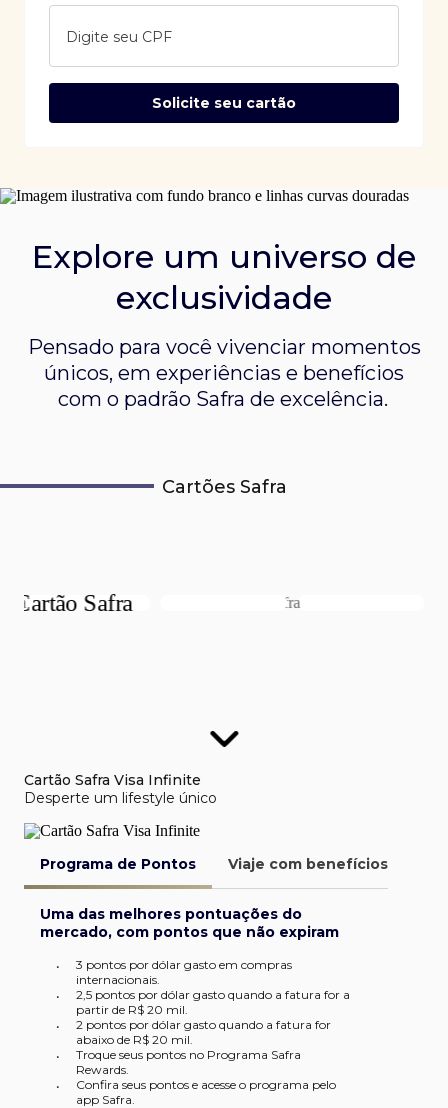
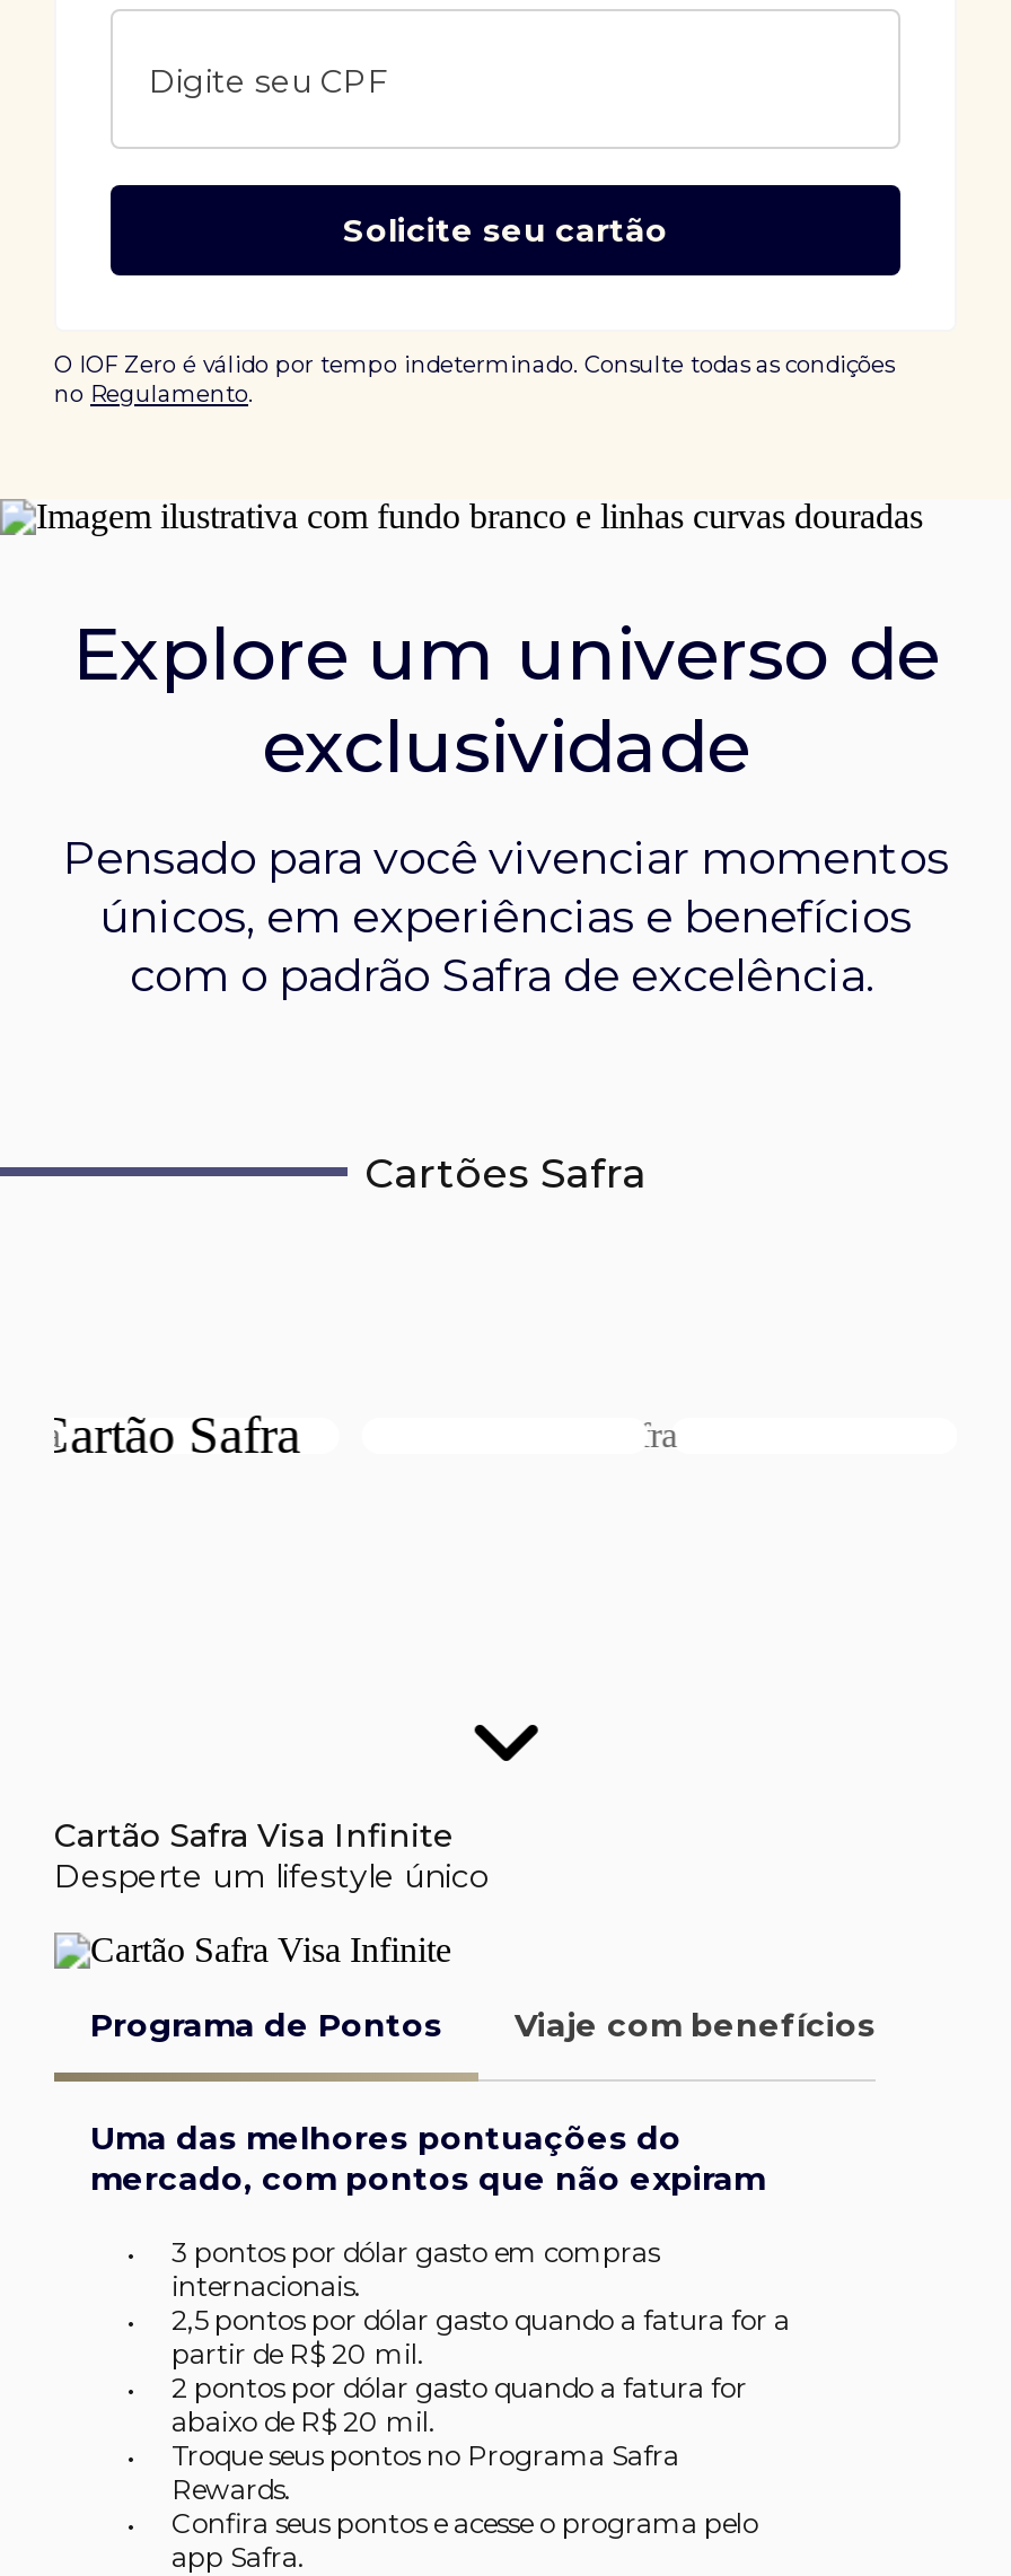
+ O IOF Zero é válido por tempo indeterminado. Consulte todas as condições
+ no Regulamento
